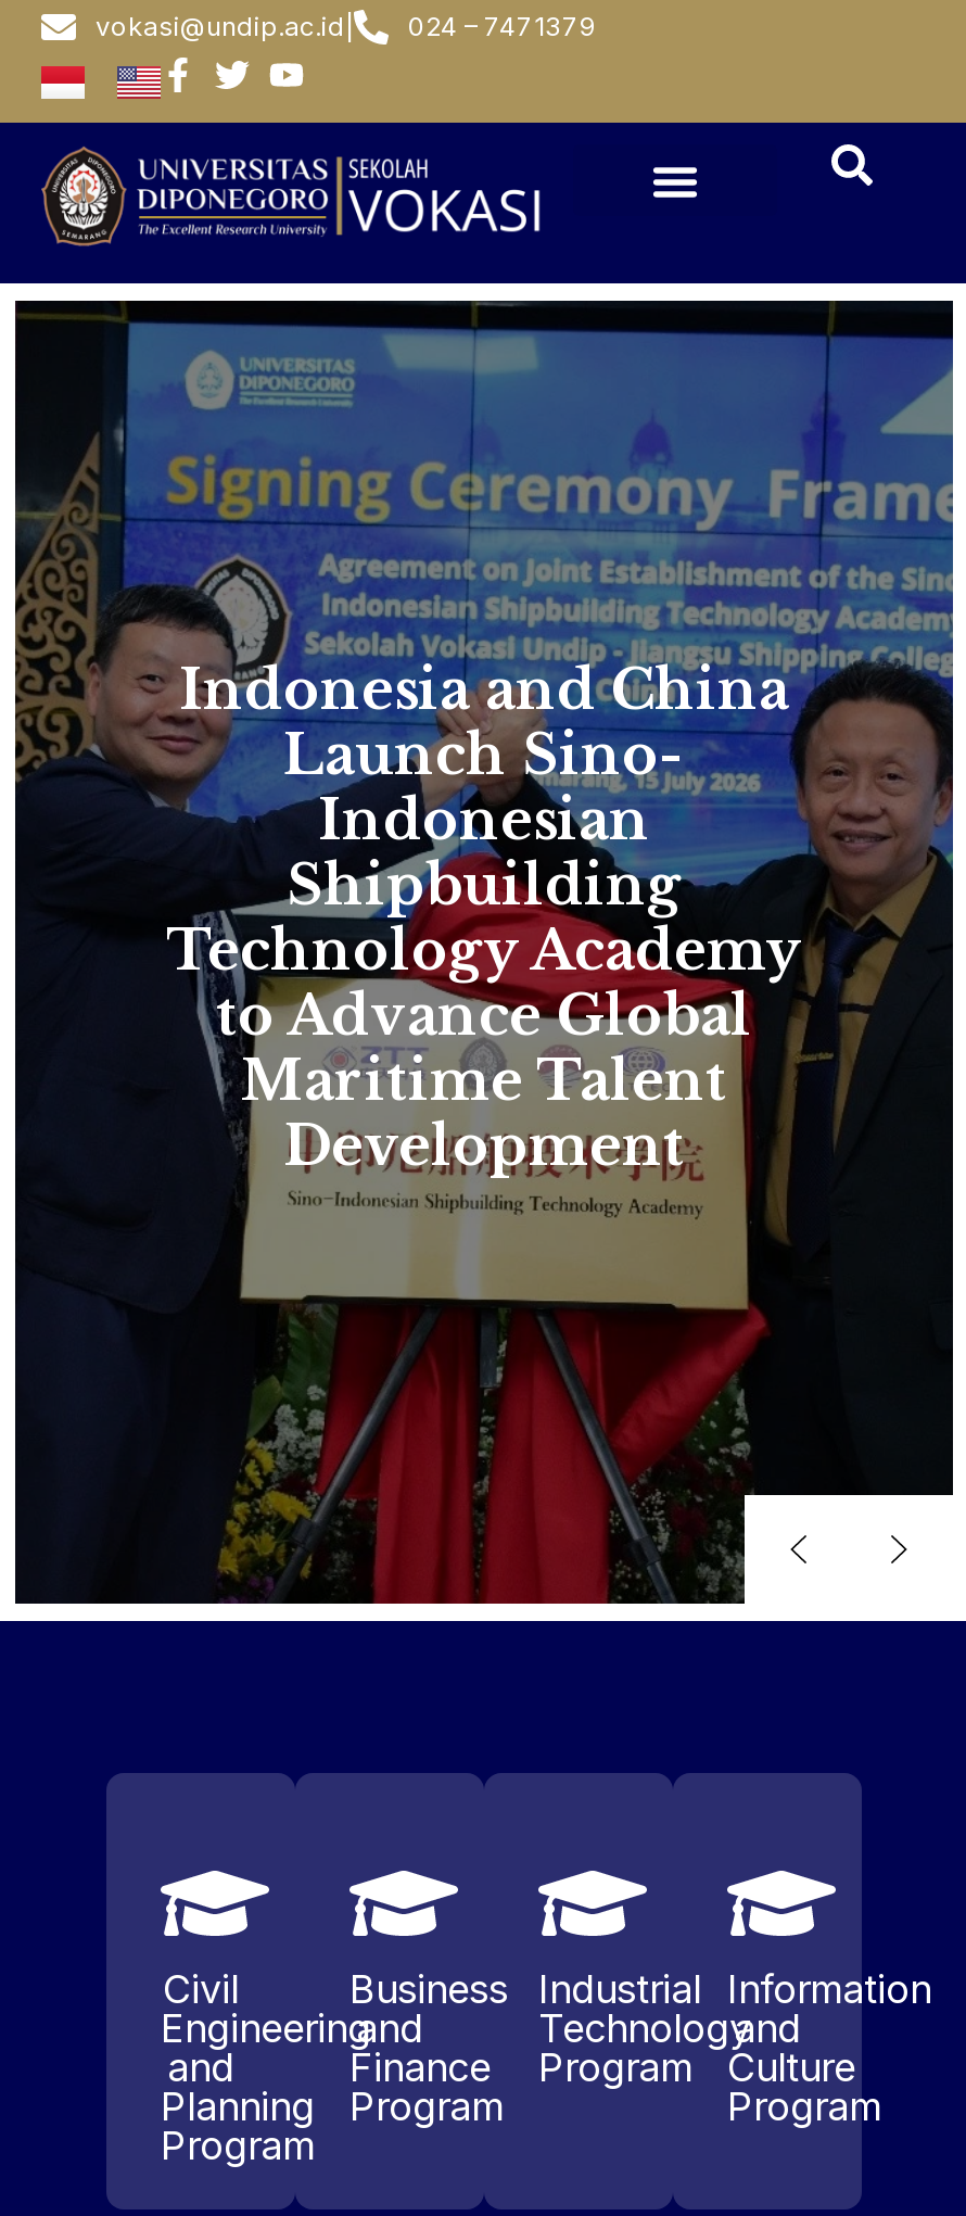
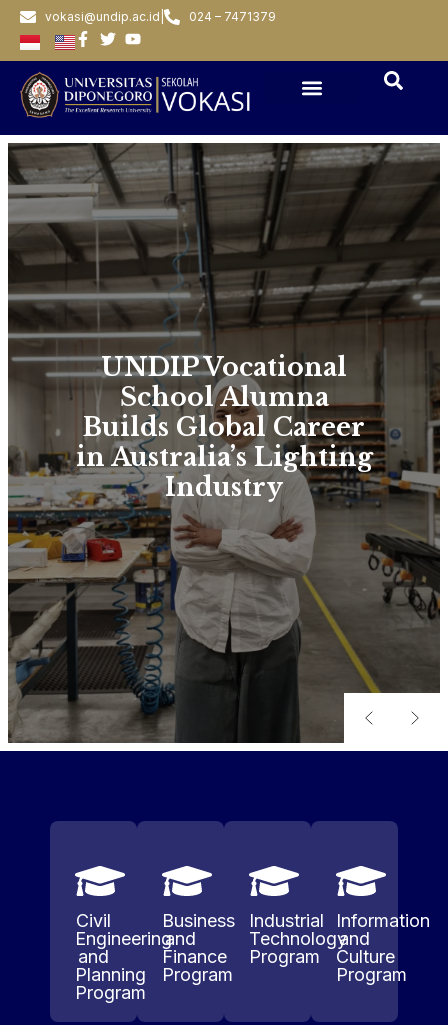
- [image]
- Indonesia and China
- Launch Sino-
- Indonesian
- Shipbuilding
- Technology Academy
- to Advance Global
- Maritime Talent
- Development
+ [image]
+ UNDIPVocational
+ School Alumna
+ Builds Global Career
+ in Australia’s Lighting
+ Industry
